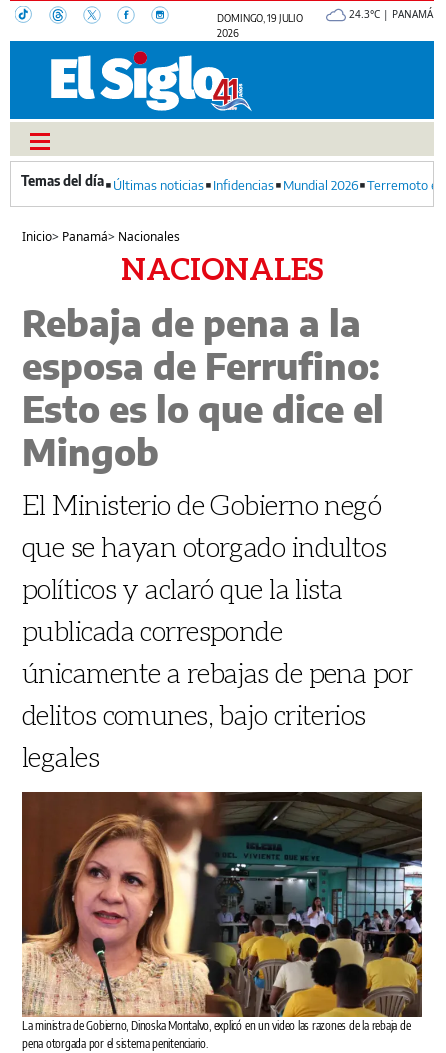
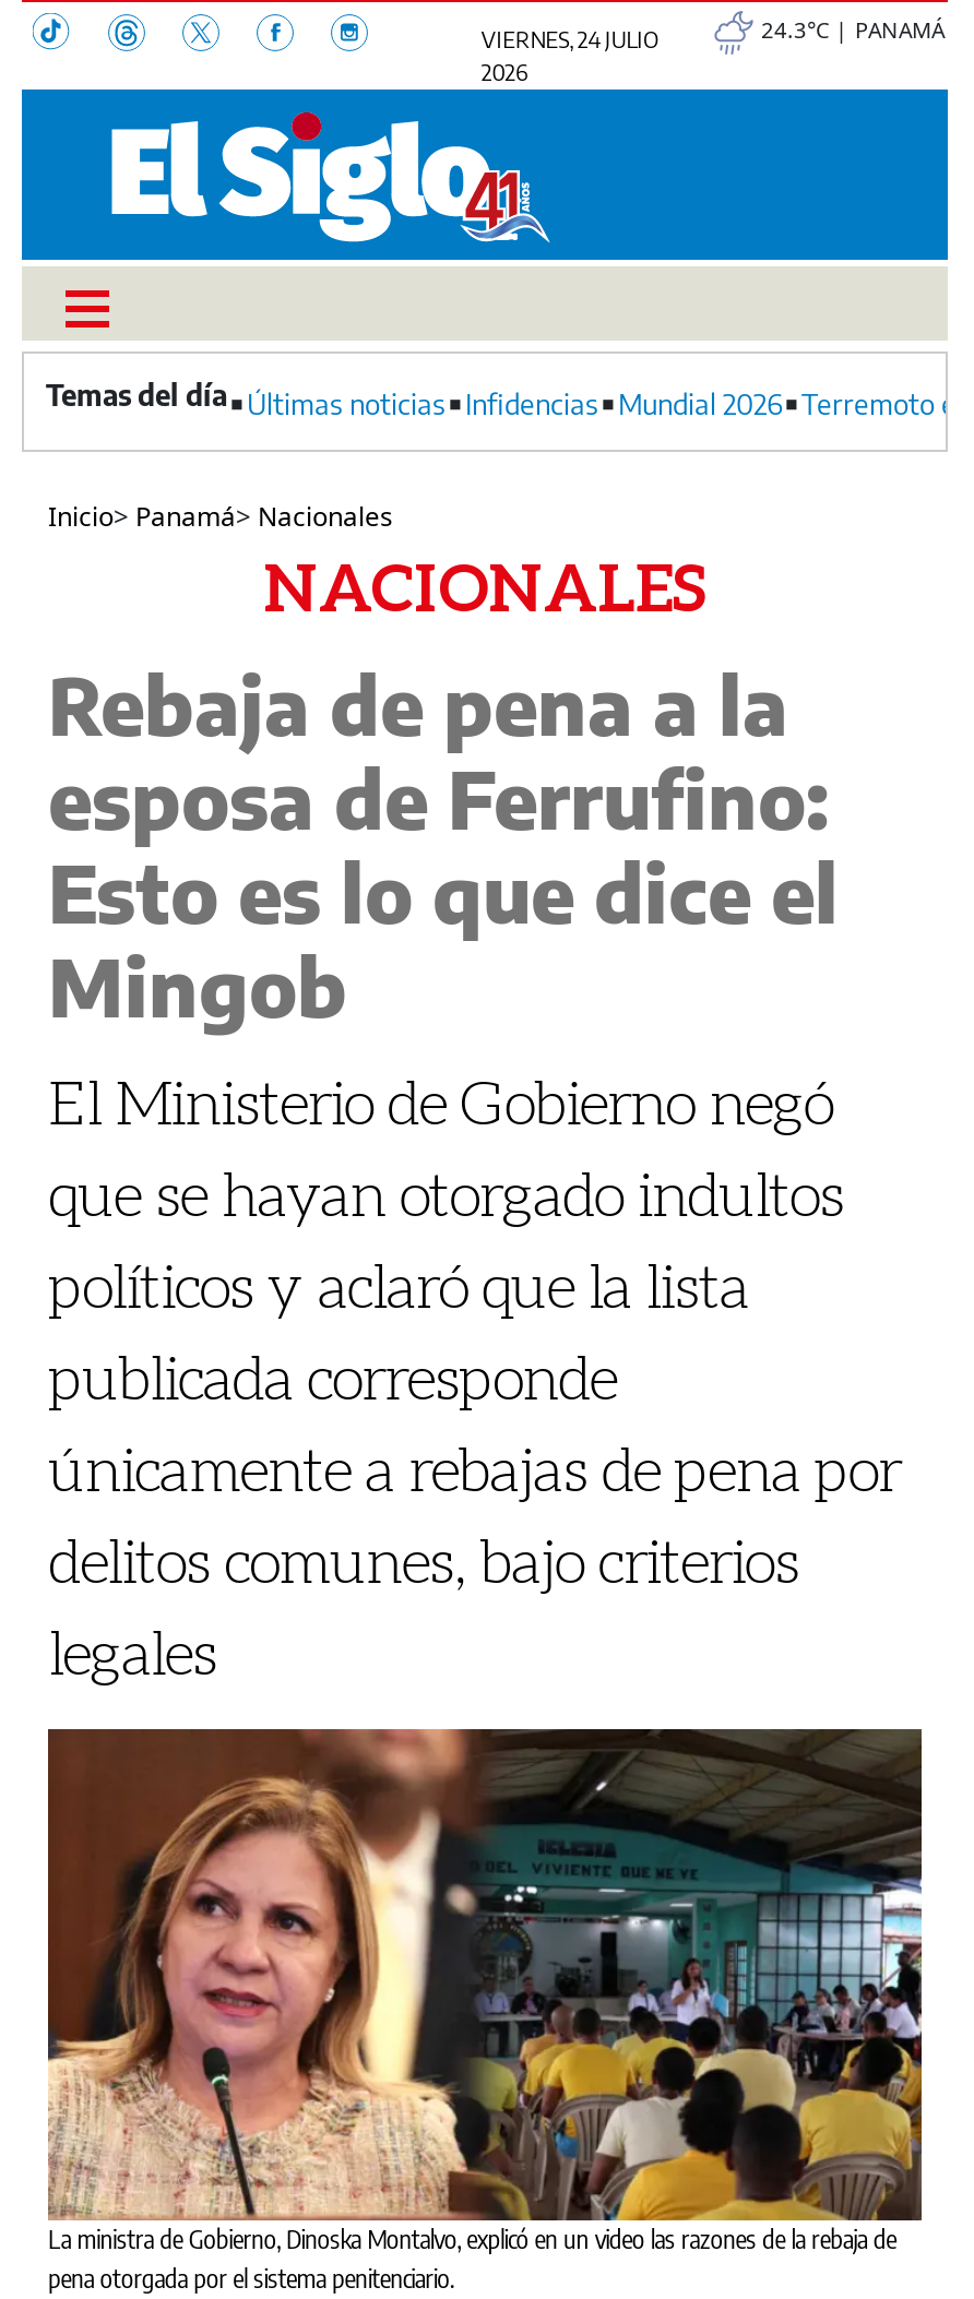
- DOMINGO, 19 JULIO
+ VIERNES, 24 JULIO
